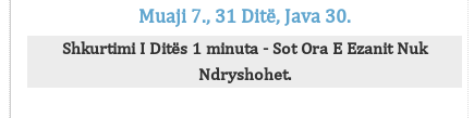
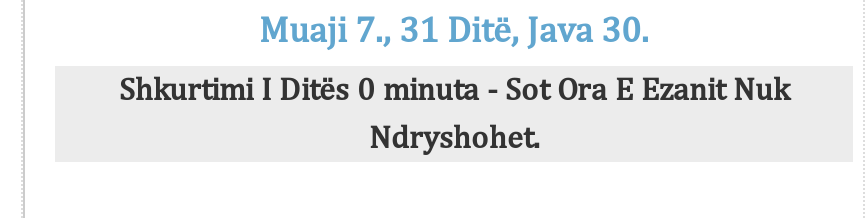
- Shkurtimi I Ditës 1 minuta - Sot Ora E Ezanit Nuk
+ Shkurtimi I Ditës 0 minuta - Sot Ora E Ezanit Nuk
